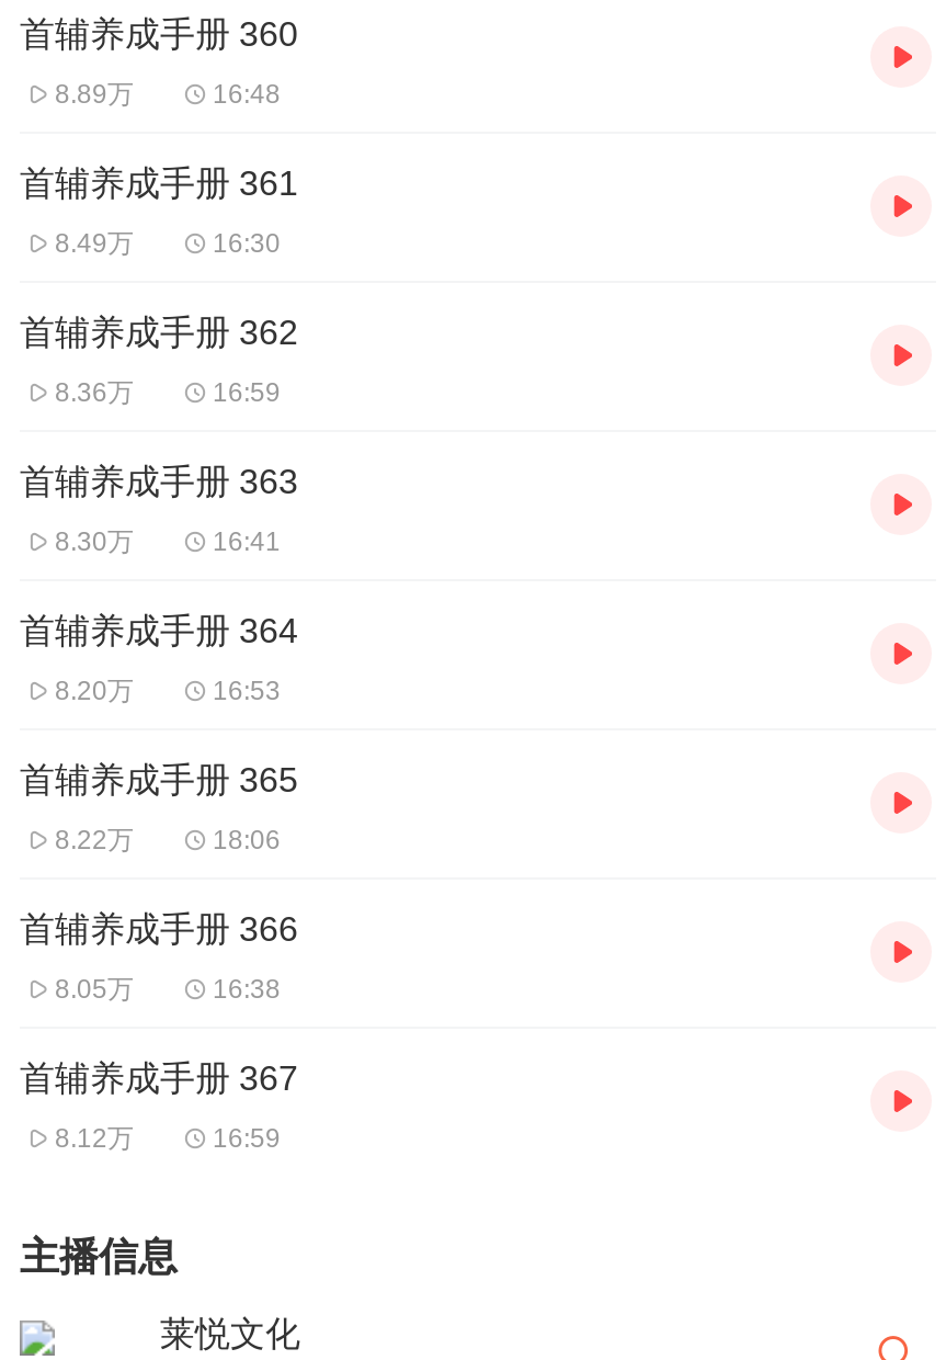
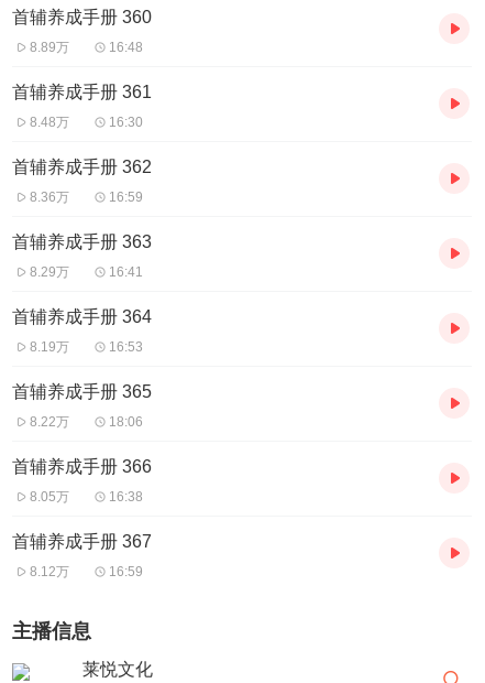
- 8.49万
+ 8.48万

- 8.30万
+ 8.29万

- 8.20万
+ 8.19万
